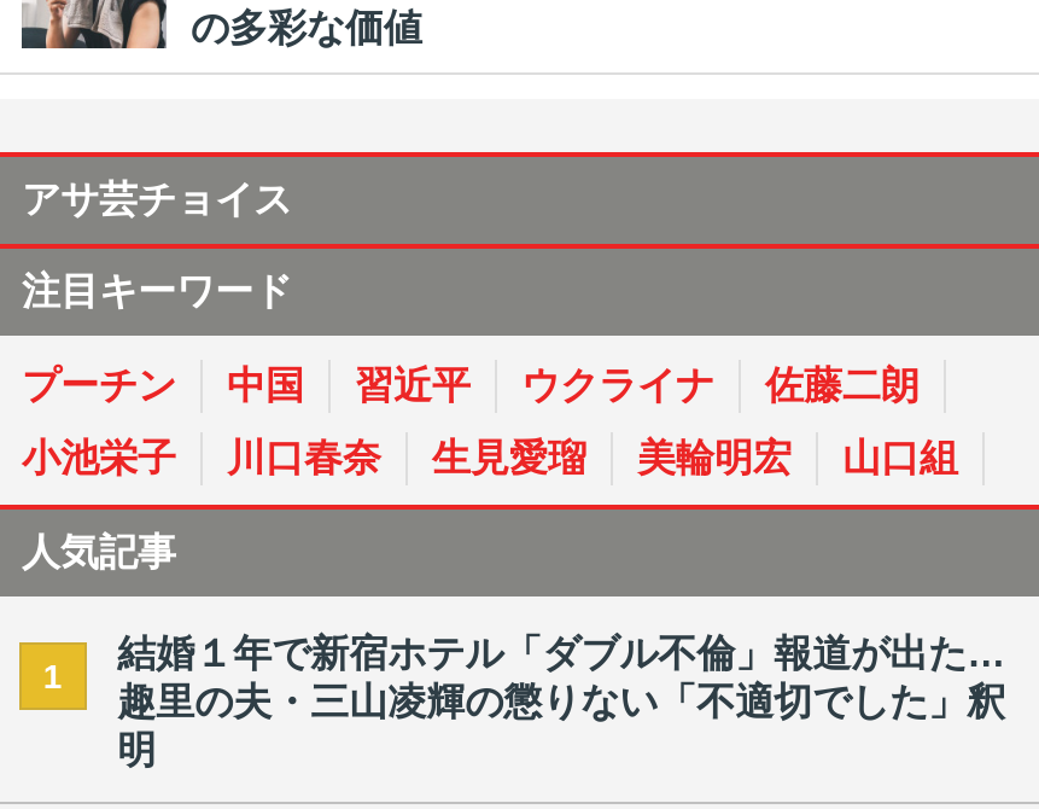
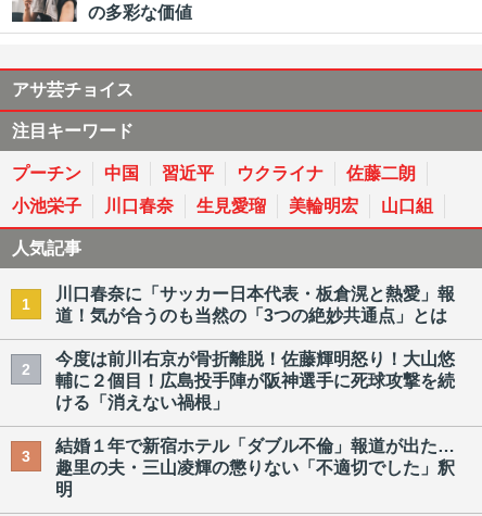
+ 川口春奈に「サッカー日本代表・板倉滉と熱愛」報
+ 道！気が合うのも当然の「3つの絶妙共通点」とは
+ 2

+ 今度は前川右京が骨折離脱！佐藤輝明怒り！大山悠
+ 輔に２個目！広島投手陣が阪神選手に死球攻撃を続
+ ける「消えない禍根」
+ 3
